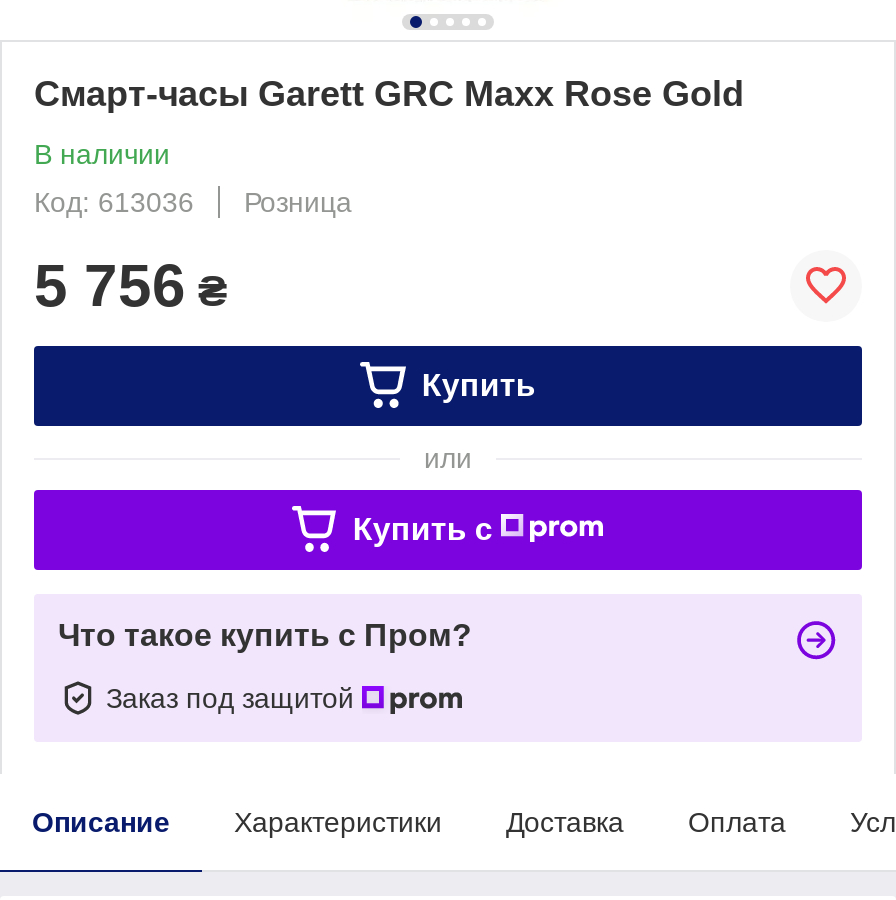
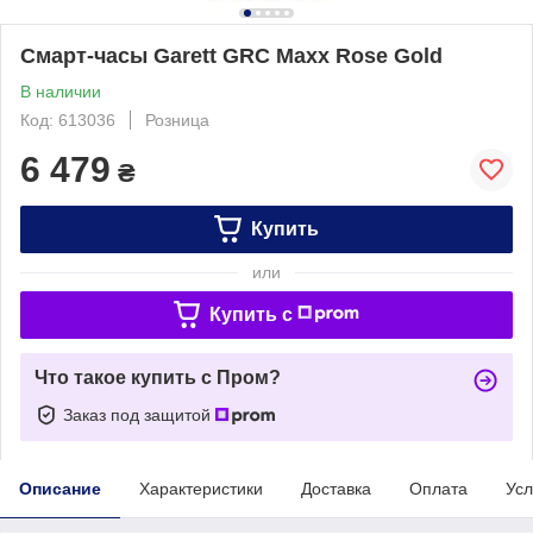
- 5 756 ₴
+ 6 479 ₴
